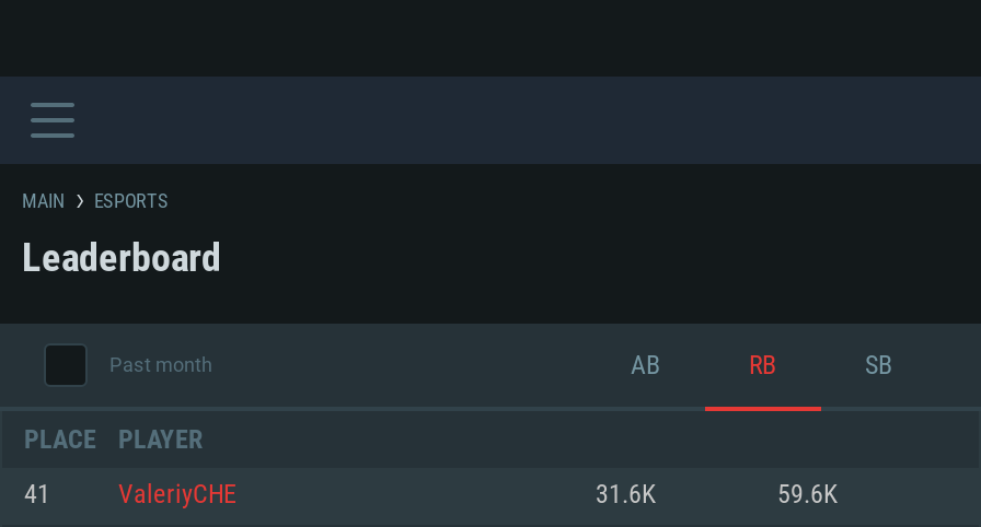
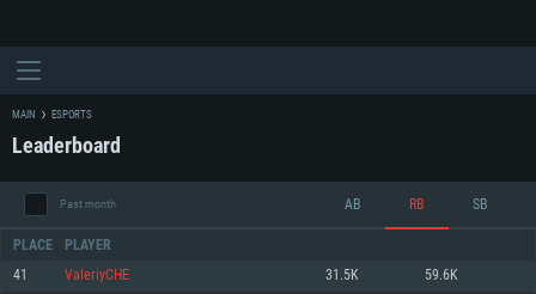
- 31.6K
+ 31.5K
